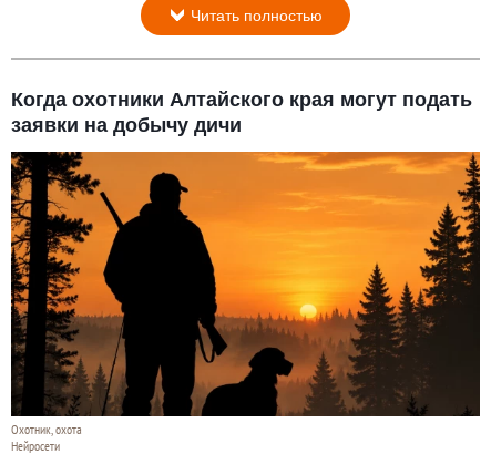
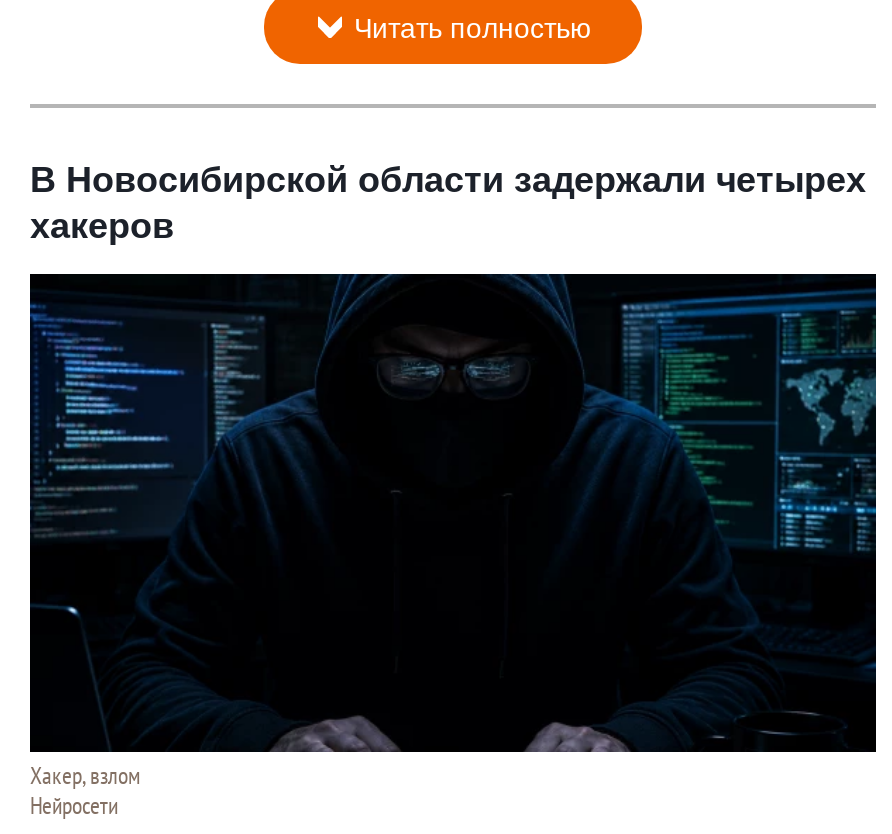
- Когда охотники Алтайского края могут подать
- заявки на добычу дичи
+ В Новосибирской области задержали четырех
+ хакеров

- [image]
- Охотник, охота
+ [image]
+ Хакер, взлом
